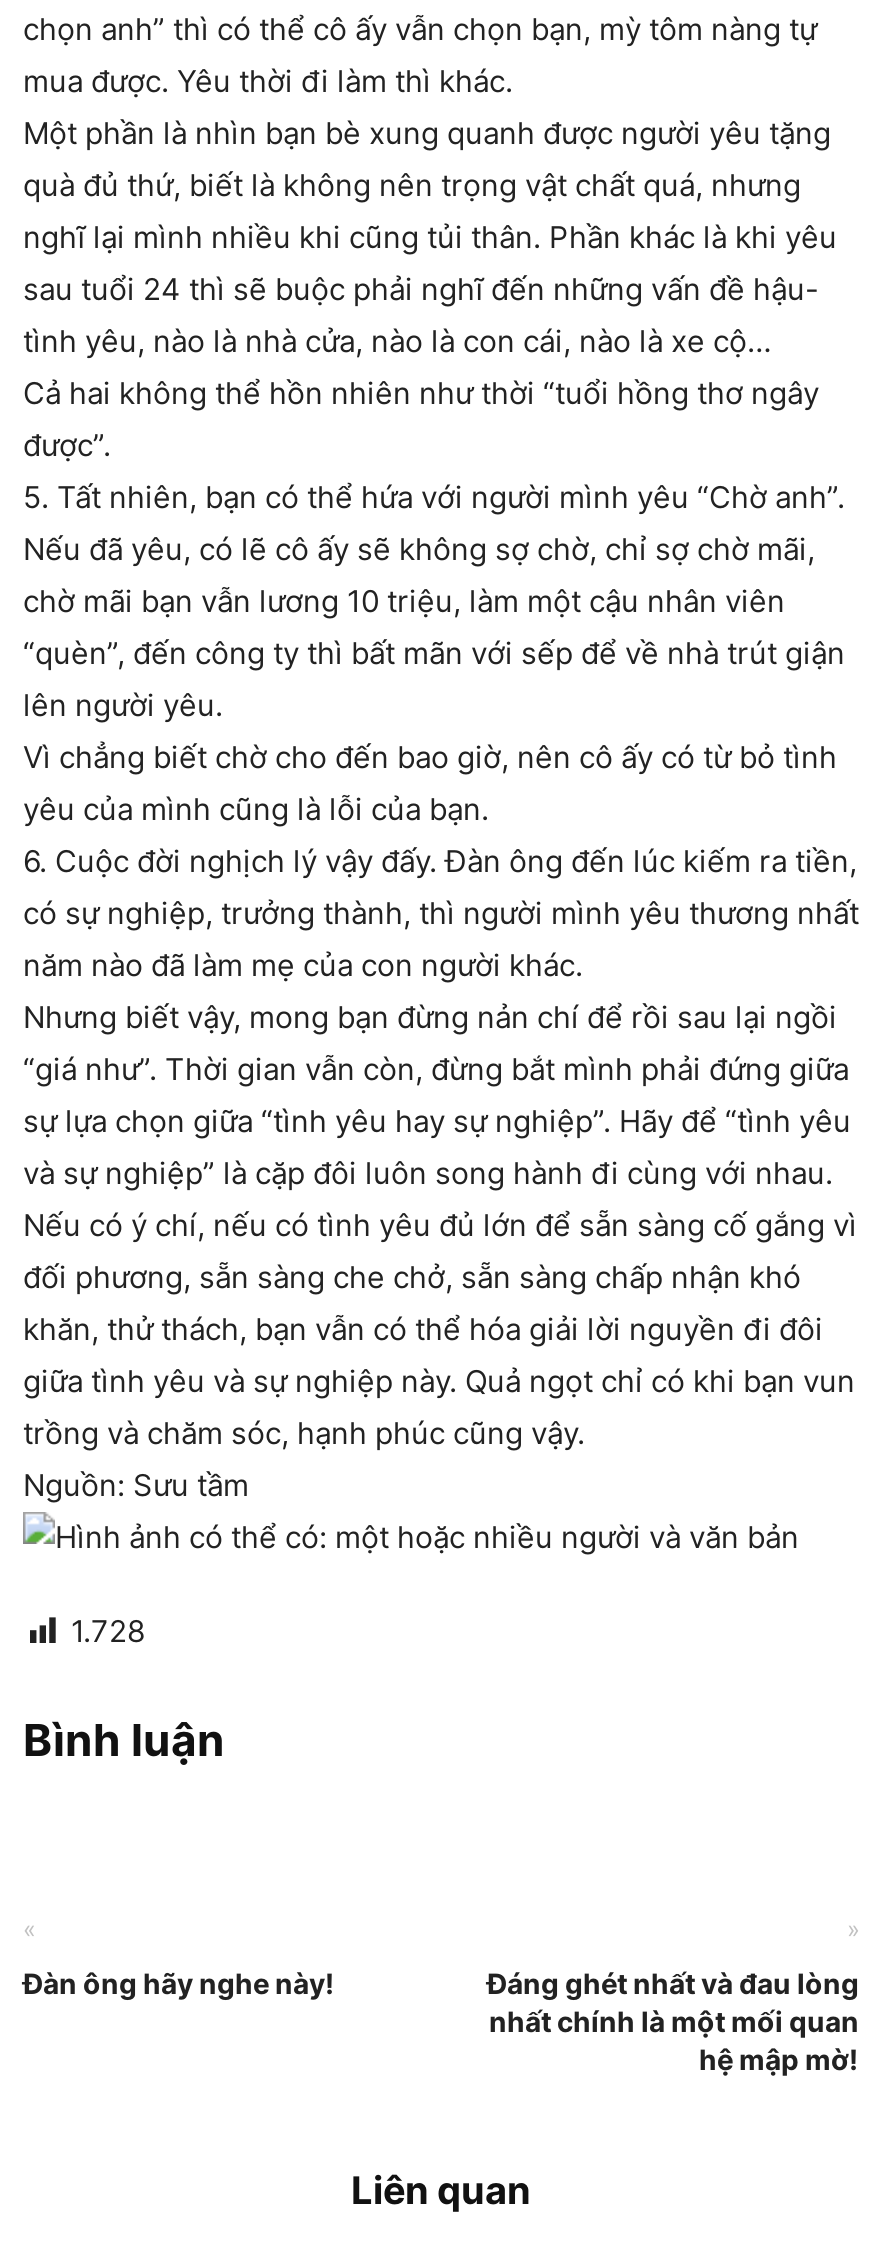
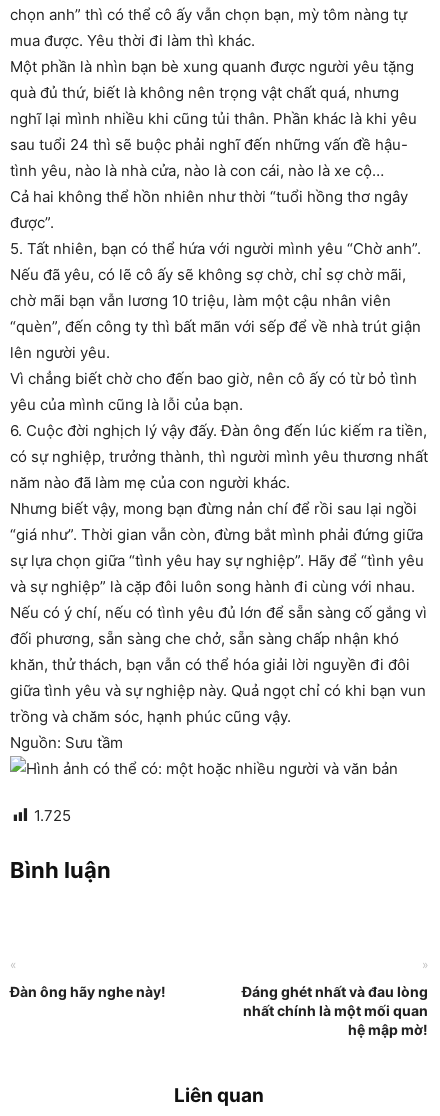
- 1.728
+ 1.725
